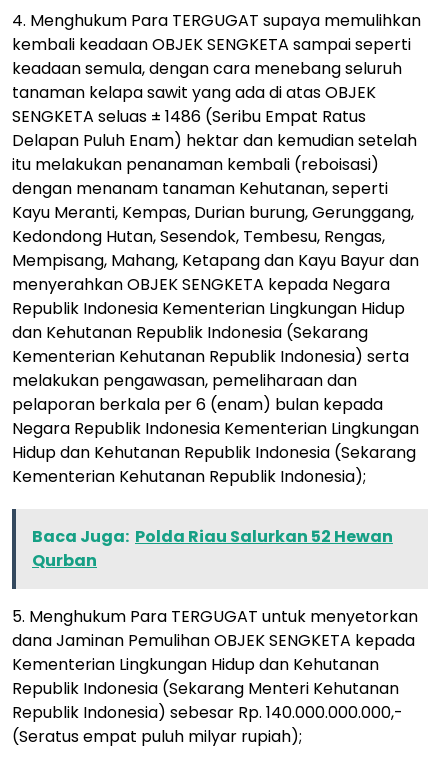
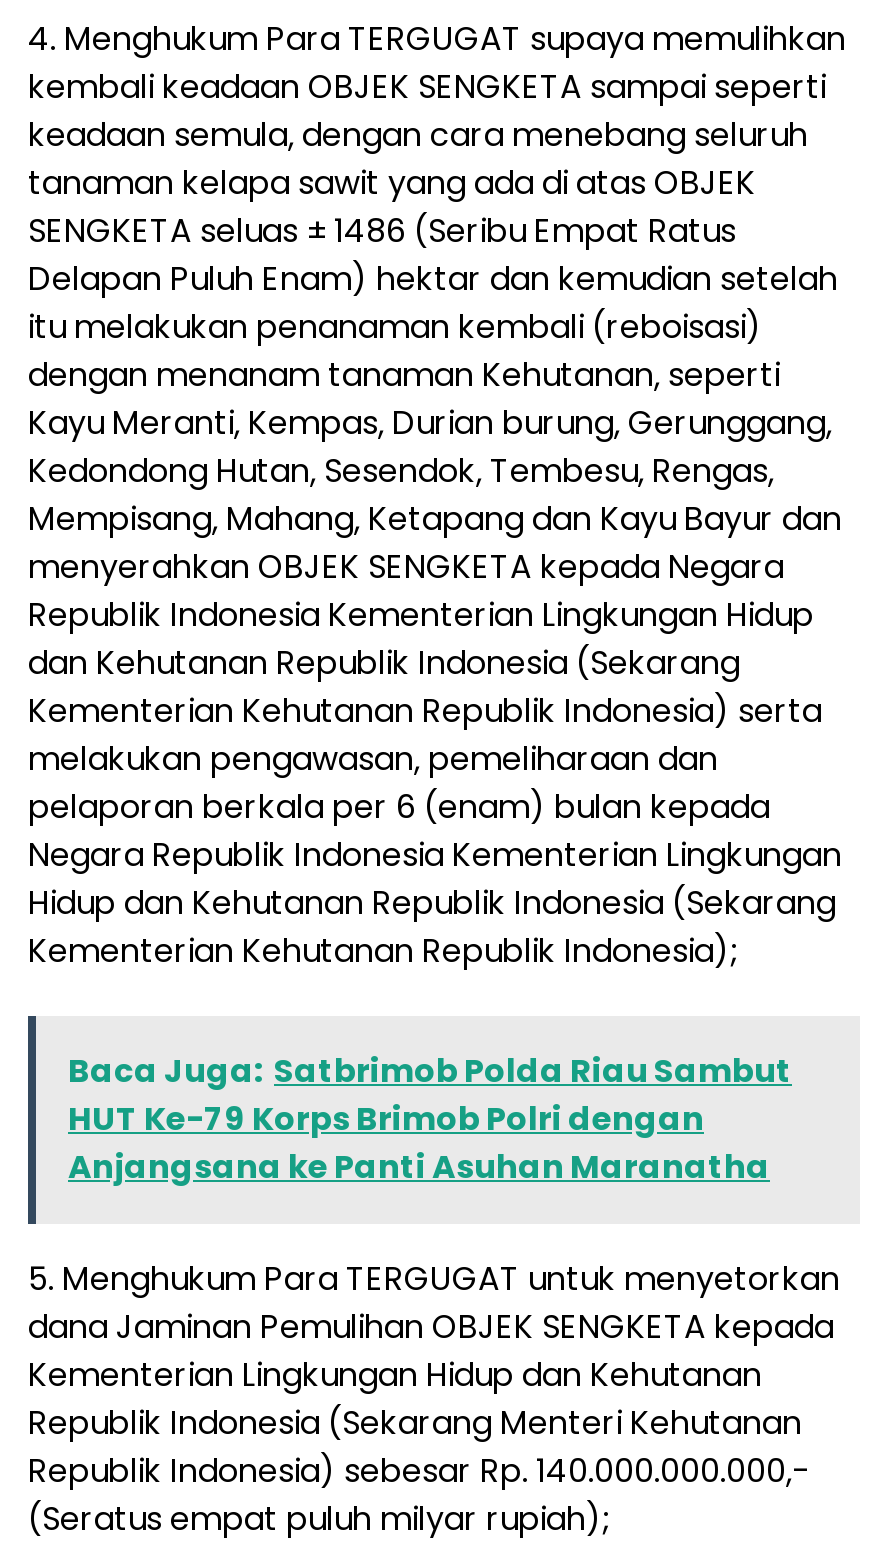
- Baca Juga: Polda Riau Salurkan 52 Hewan
- Qurban
+ Baca Juga: Satbrimob Polda Riau Sambut
+ HUT Ke-79 Korps Brimob Polri dengan
+ Anjangsana ke Panti Asuhan Maranatha
